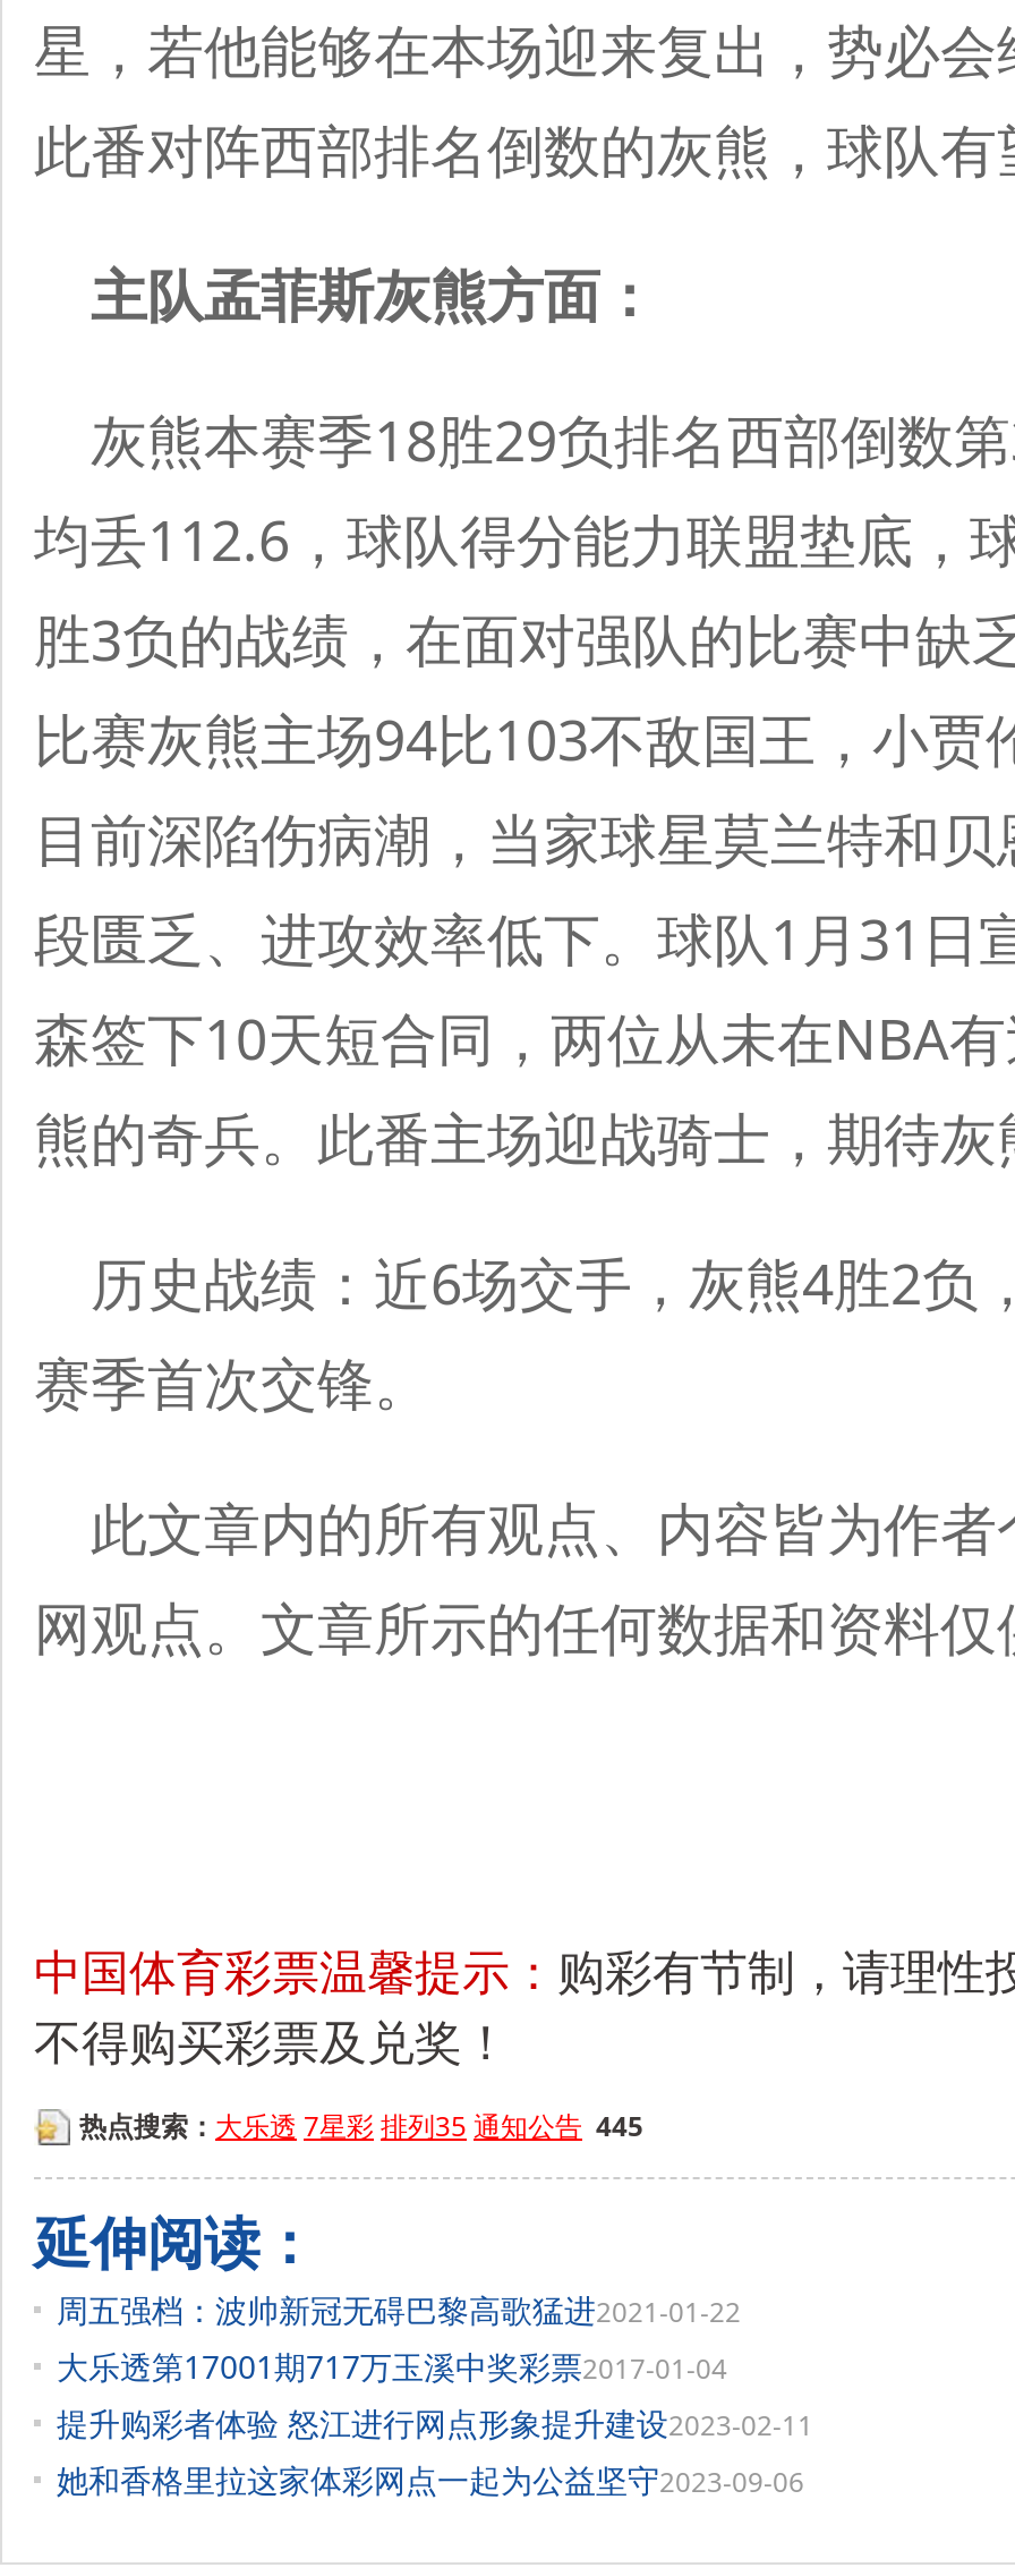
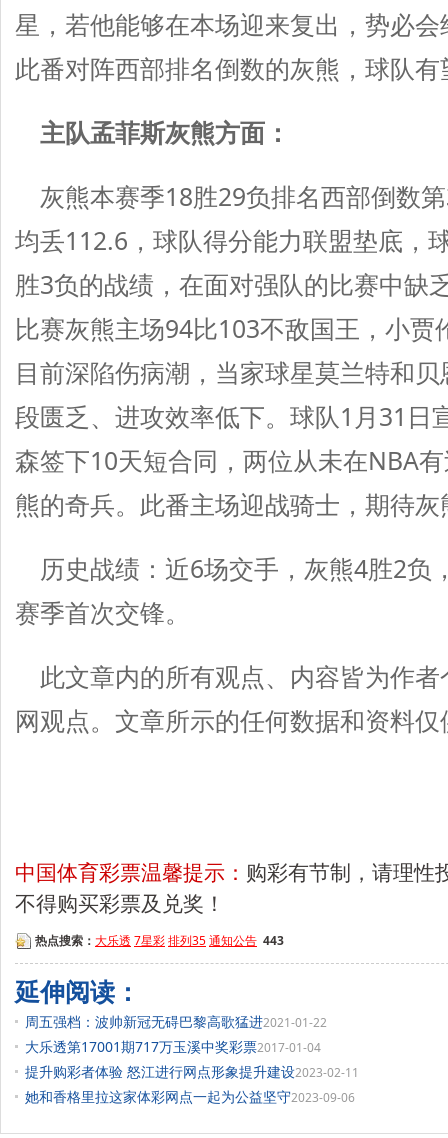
- 热点搜索：大乐透 7星彩 排列35 通知公告 445
+ 热点搜索：大乐透 7星彩 排列35 通知公告 443
